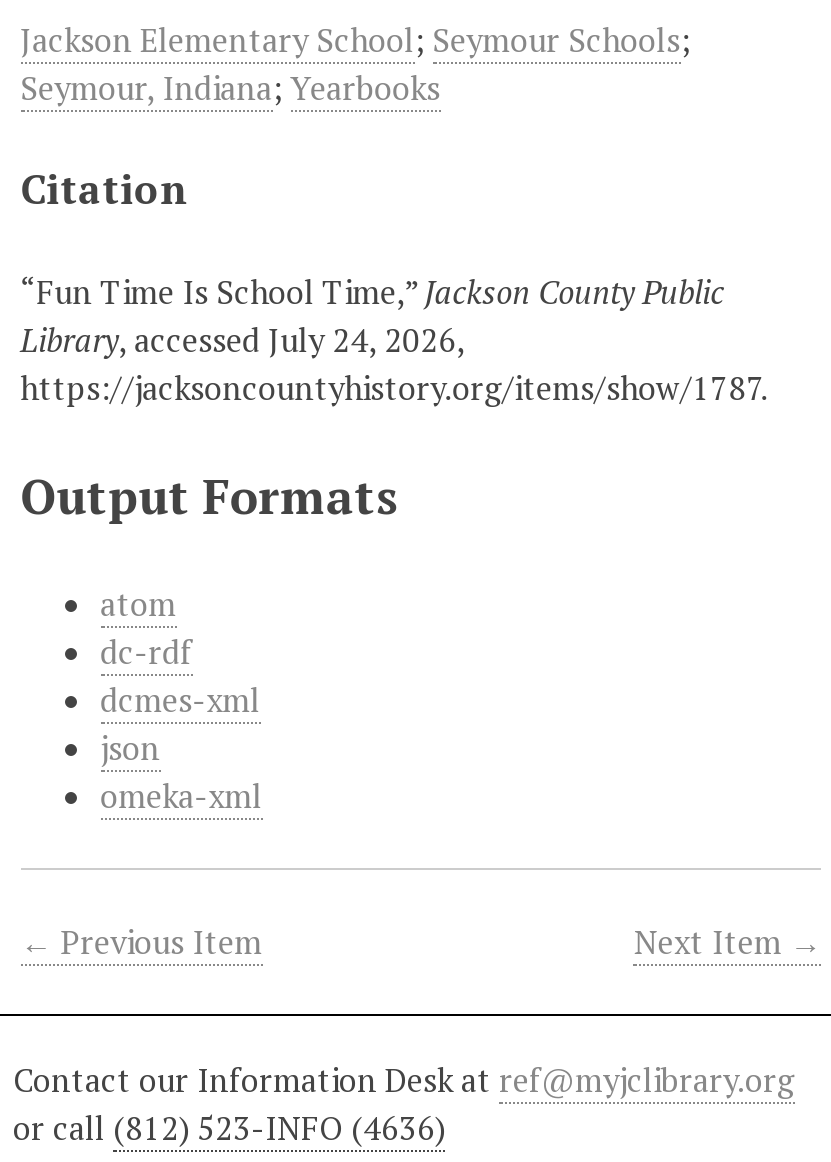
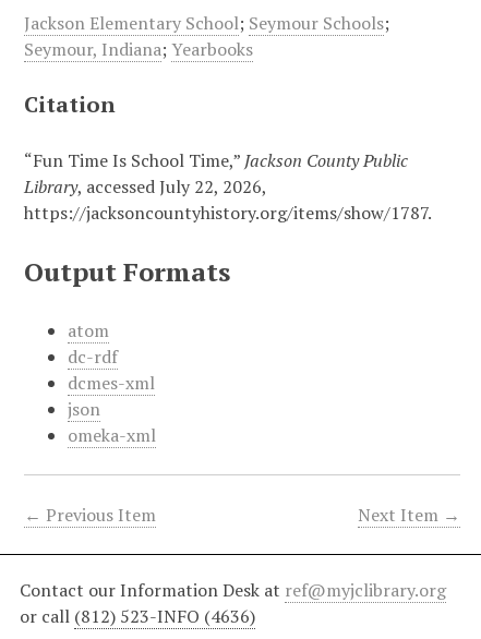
- Library, accessed July 24, 2026,
+ Library, accessed July 22, 2026,
